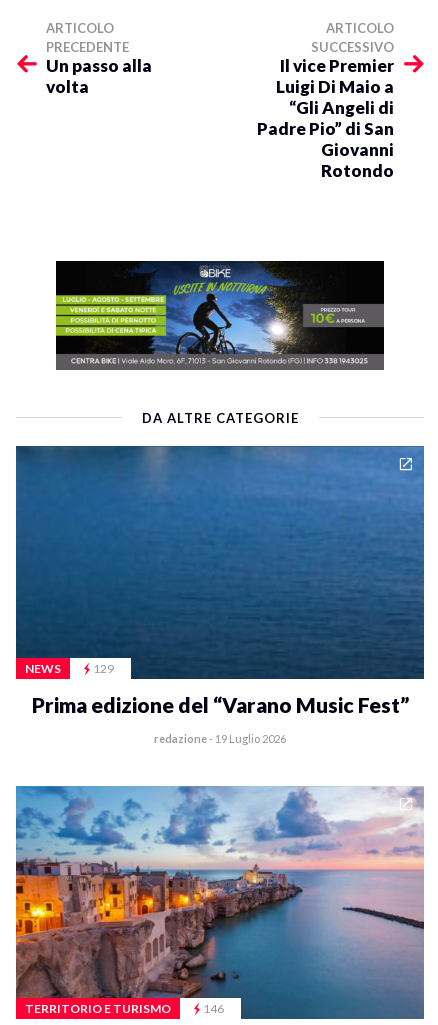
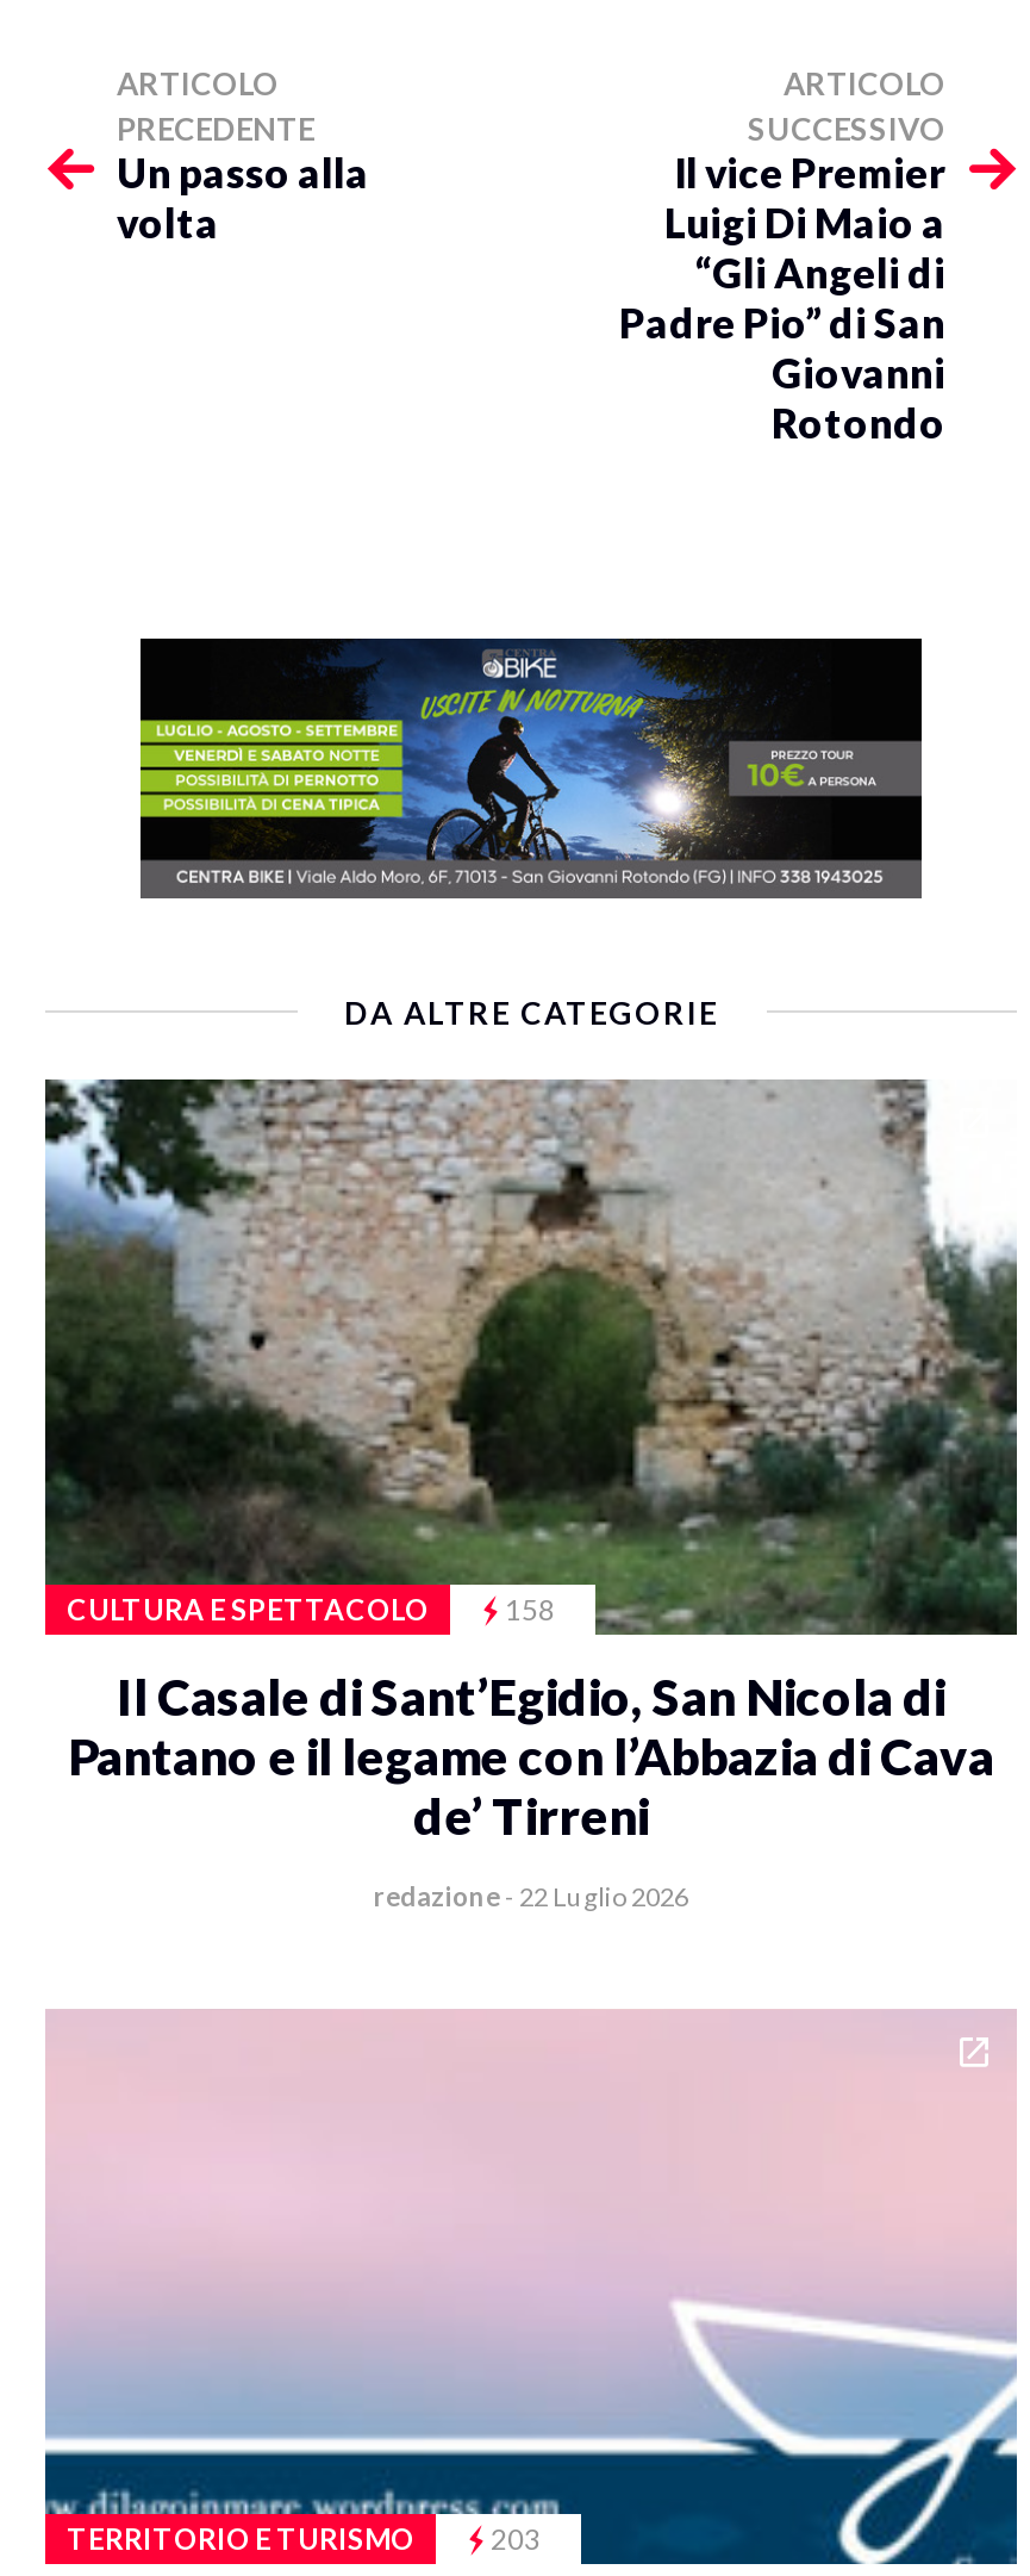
- [image]
- NEWS
- 129
+ [image]
+ CULTURA E SPETTACOLO
+ 158

- Prima edizione del “Varano Music Fest”
+ Il Casale di Sant’Egidio, San Nicola di
+ Pantano e il legame con l’Abbazia di Cava
+ de’ Tirreni

- redazione - 19 Luglio 2026
+ redazione - 22 Luglio 2026

- [image]
- 146
+ [image]
+ 203
